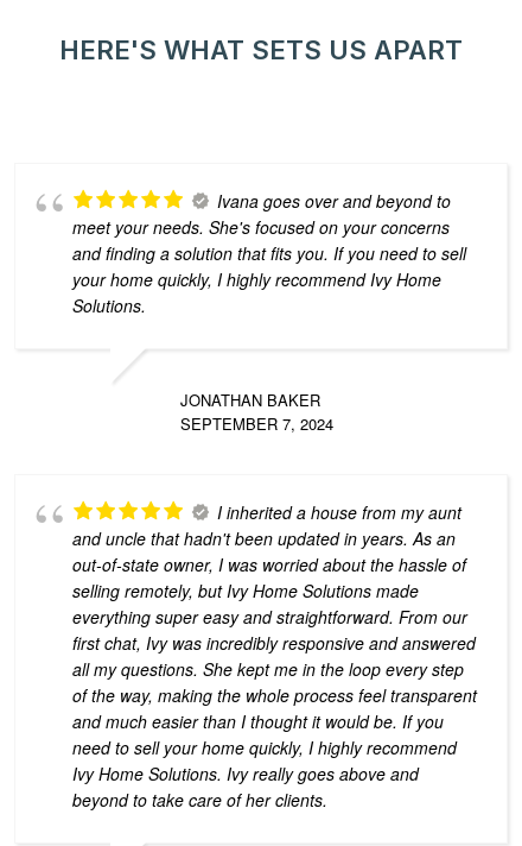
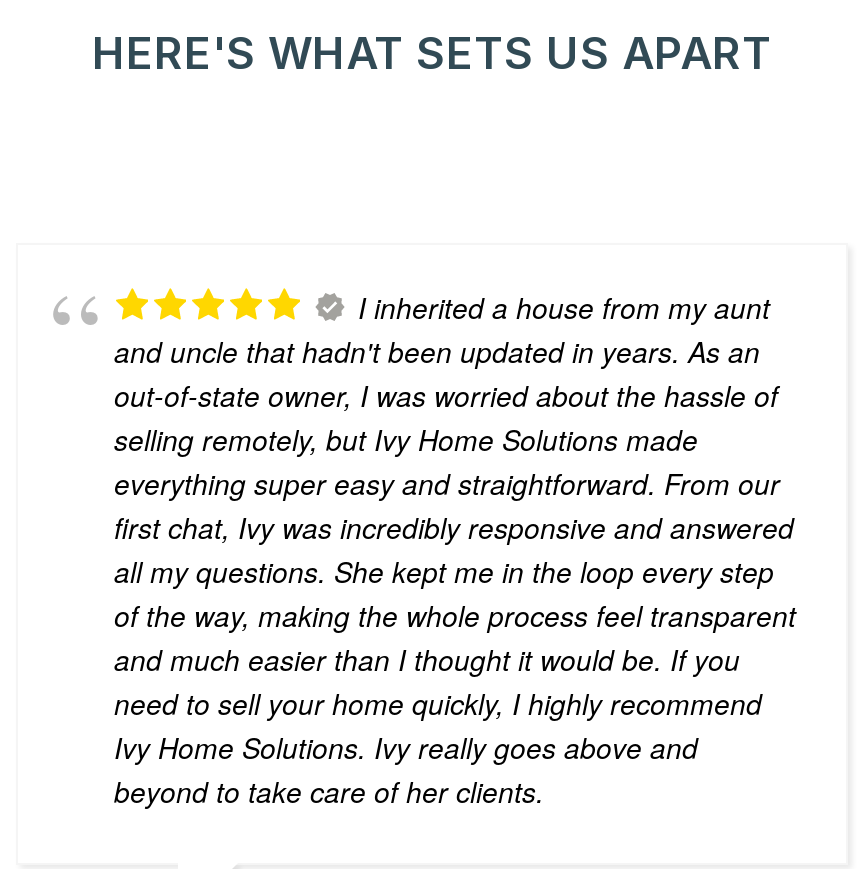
- Ivana goes over and beyond to
- meet your needs. She's focused on your concerns
- and finding a solution that fits you. If you need to sell
- your home quickly, I highly recommend Ivy Home
- Solutions.

- JONATHAN BAKER
- SEPTEMBER 7, 2024
